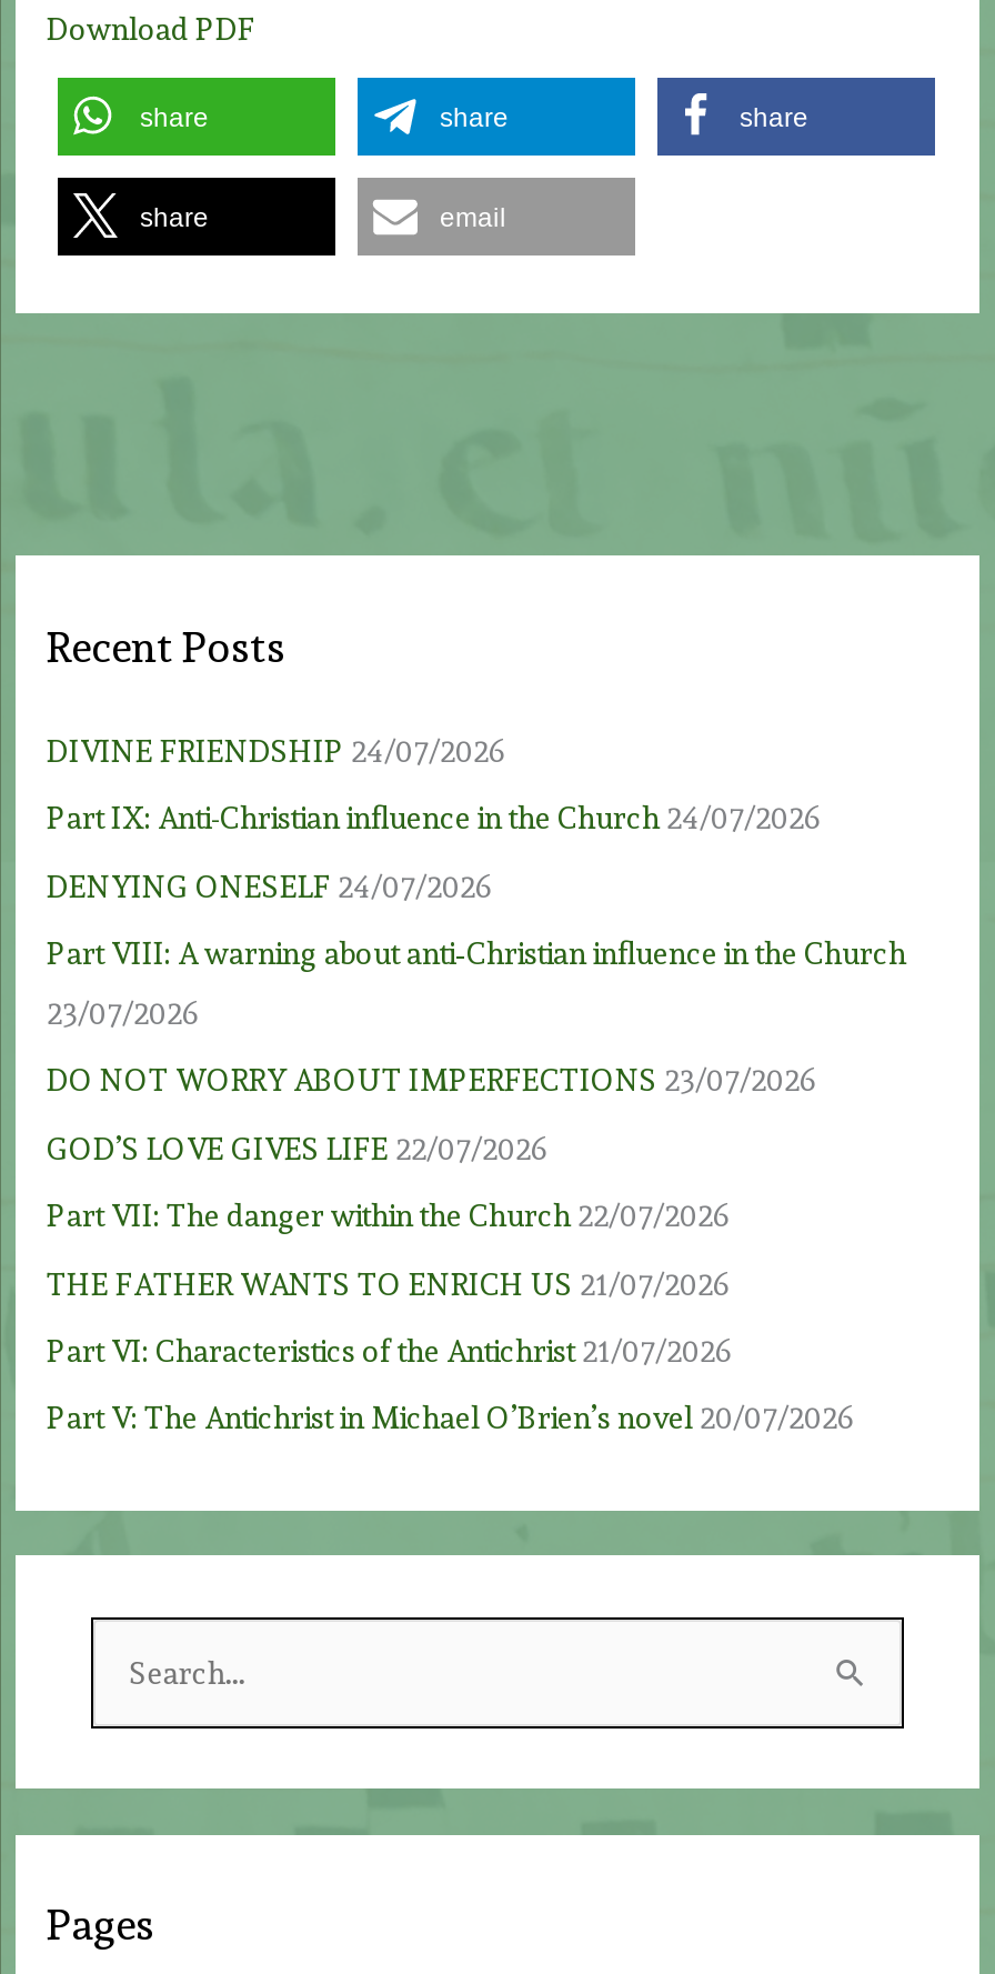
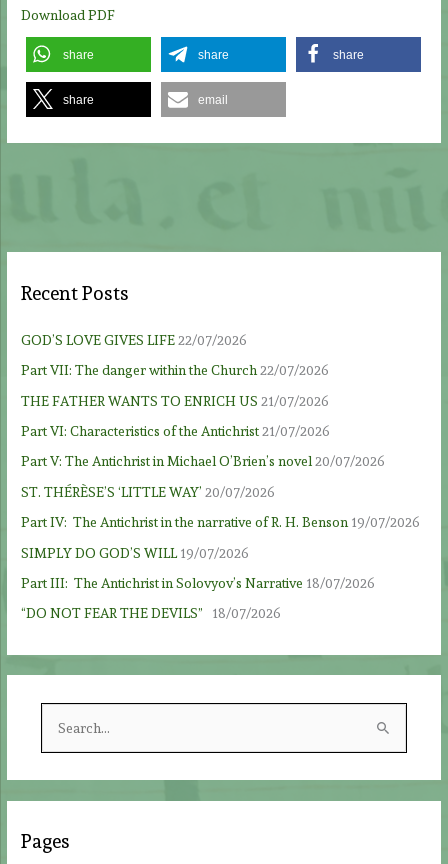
- DIVINE FRIENDSHIP 24/07/2026
- Part IX: Anti-Christian influence in the Church 24/07/2026
- DENYING ONESELF 24/07/2026
- Part VIII: A warning about anti‑Christian influence in the Church
- 23/07/2026
- DO NOT WORRY ABOUT IMPERFECTIONS 23/07/2026

moved up: GOD’S LOVE GIVES LIFE 22/07/2026 | Part VII: The danger within the Church 22/07/2026 | THE FATHER WANTS TO ENRICH US 21/07/2026 | Part VI: Characteristics of the Antichrist 21/07/2026 | Part V: The Antichrist in Michael O’Brien’s novel 20/07/2026

+ ST. THÉRÈSE’S ‘LITTLE WAY’ 20/07/2026
+ Part IV: The Antichrist in the narrative of R. H. Benson 19/07/2026
+ SIMPLY DO GOD’S WILL 19/07/2026
+ Part III: The Antichrist in Solovyov’s Narrative 18/07/2026
+ “DO NOT FEAR THE DEVILS” 18/07/2026
